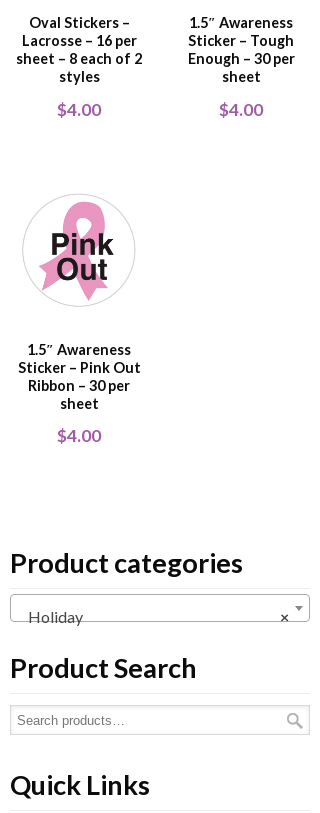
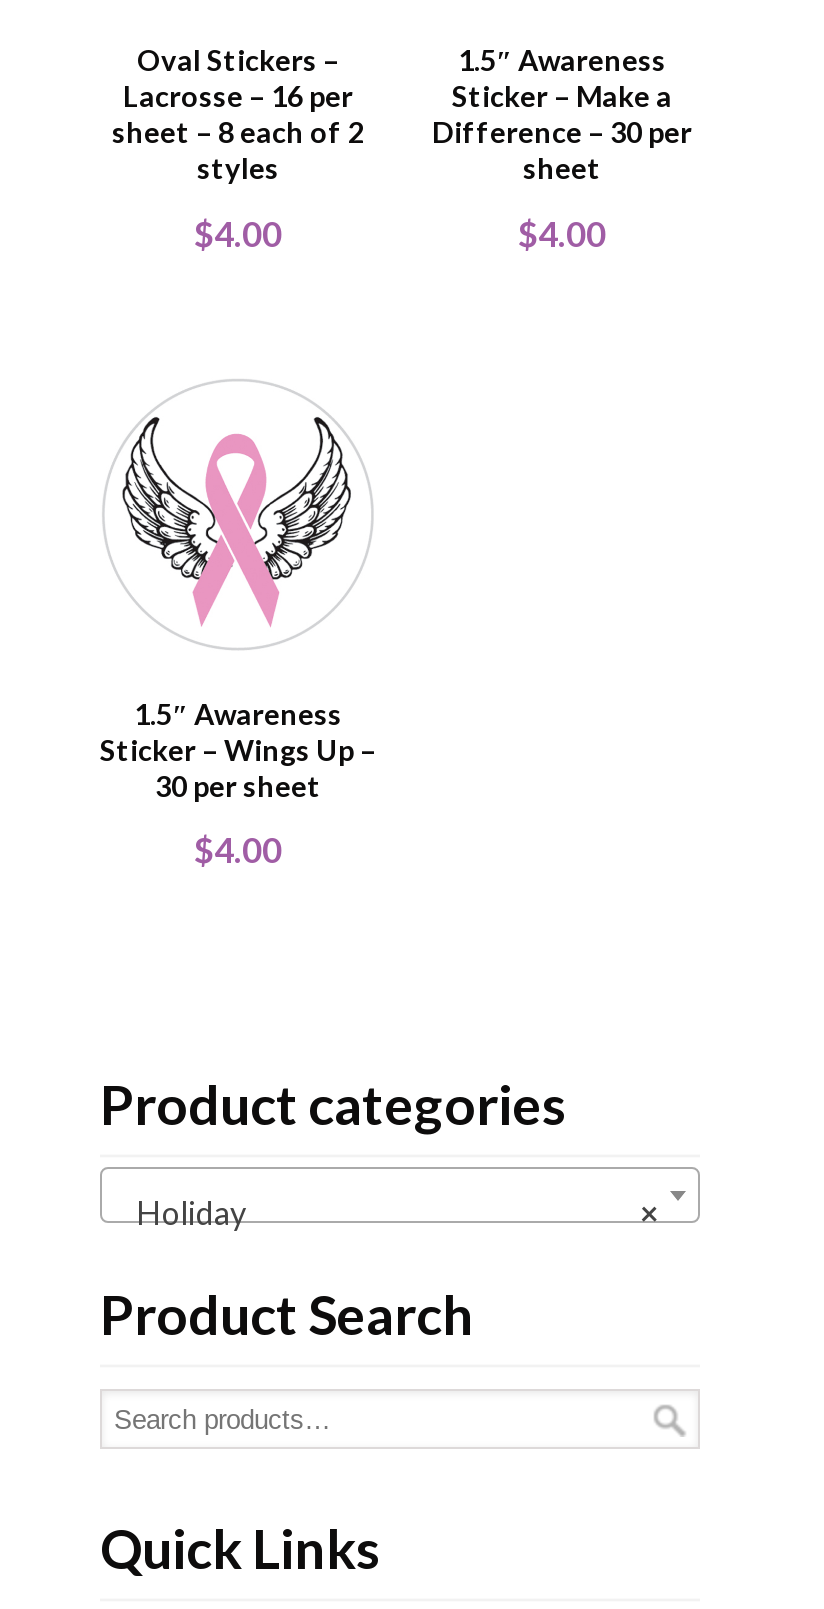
- Sticker – Tough
- Enough – 30 per
+ Sticker – Make a
+ Difference – 30 per

- [image]
+ [image]

- Sticker – Pink Out
- Ribbon – 30 per
- sheet
+ Sticker – Wings Up –
+ 30 per sheet
